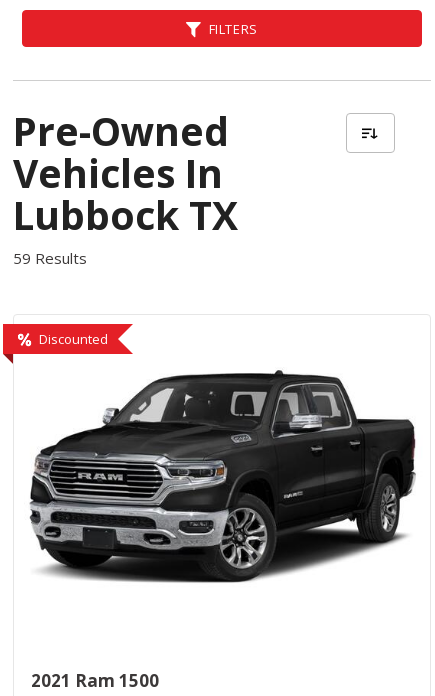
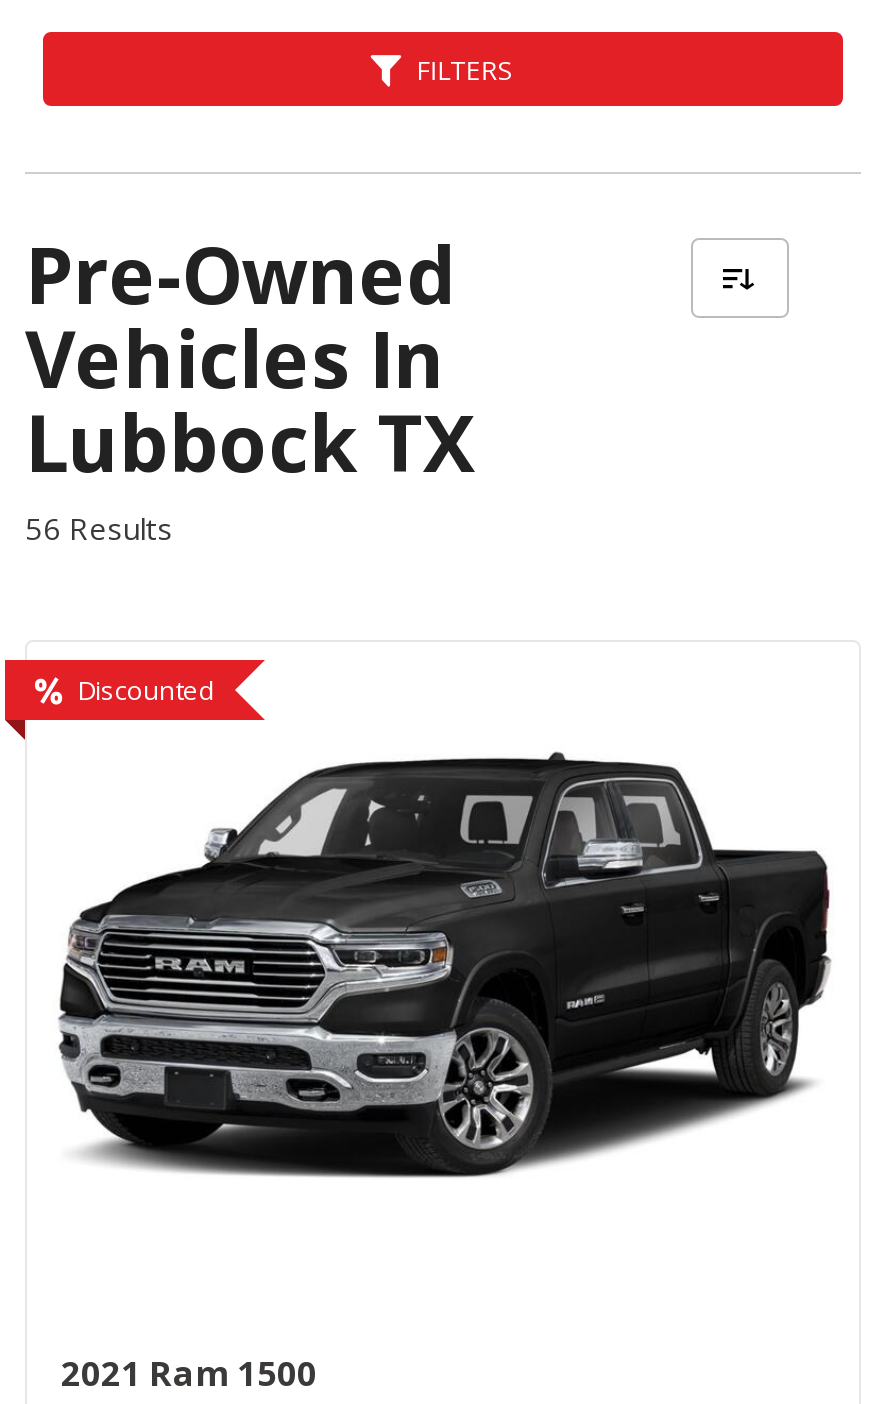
- 59 Results
+ 56 Results
